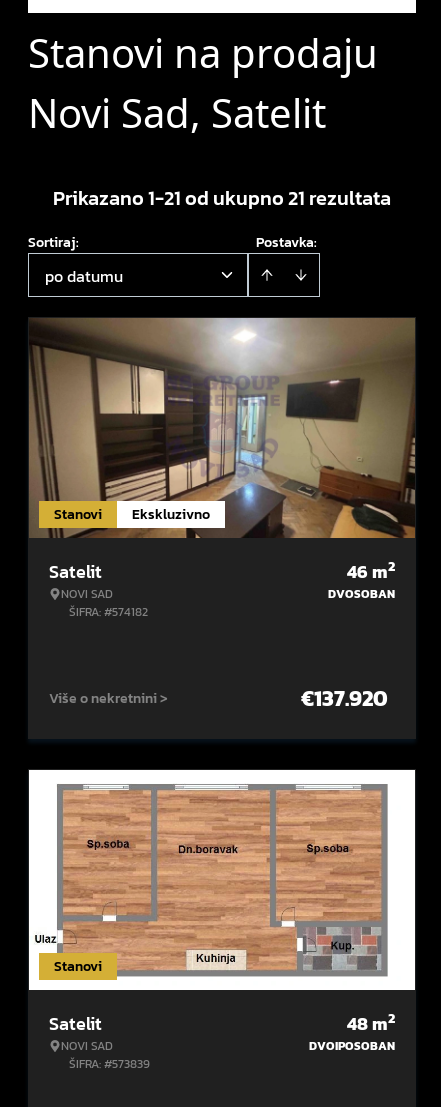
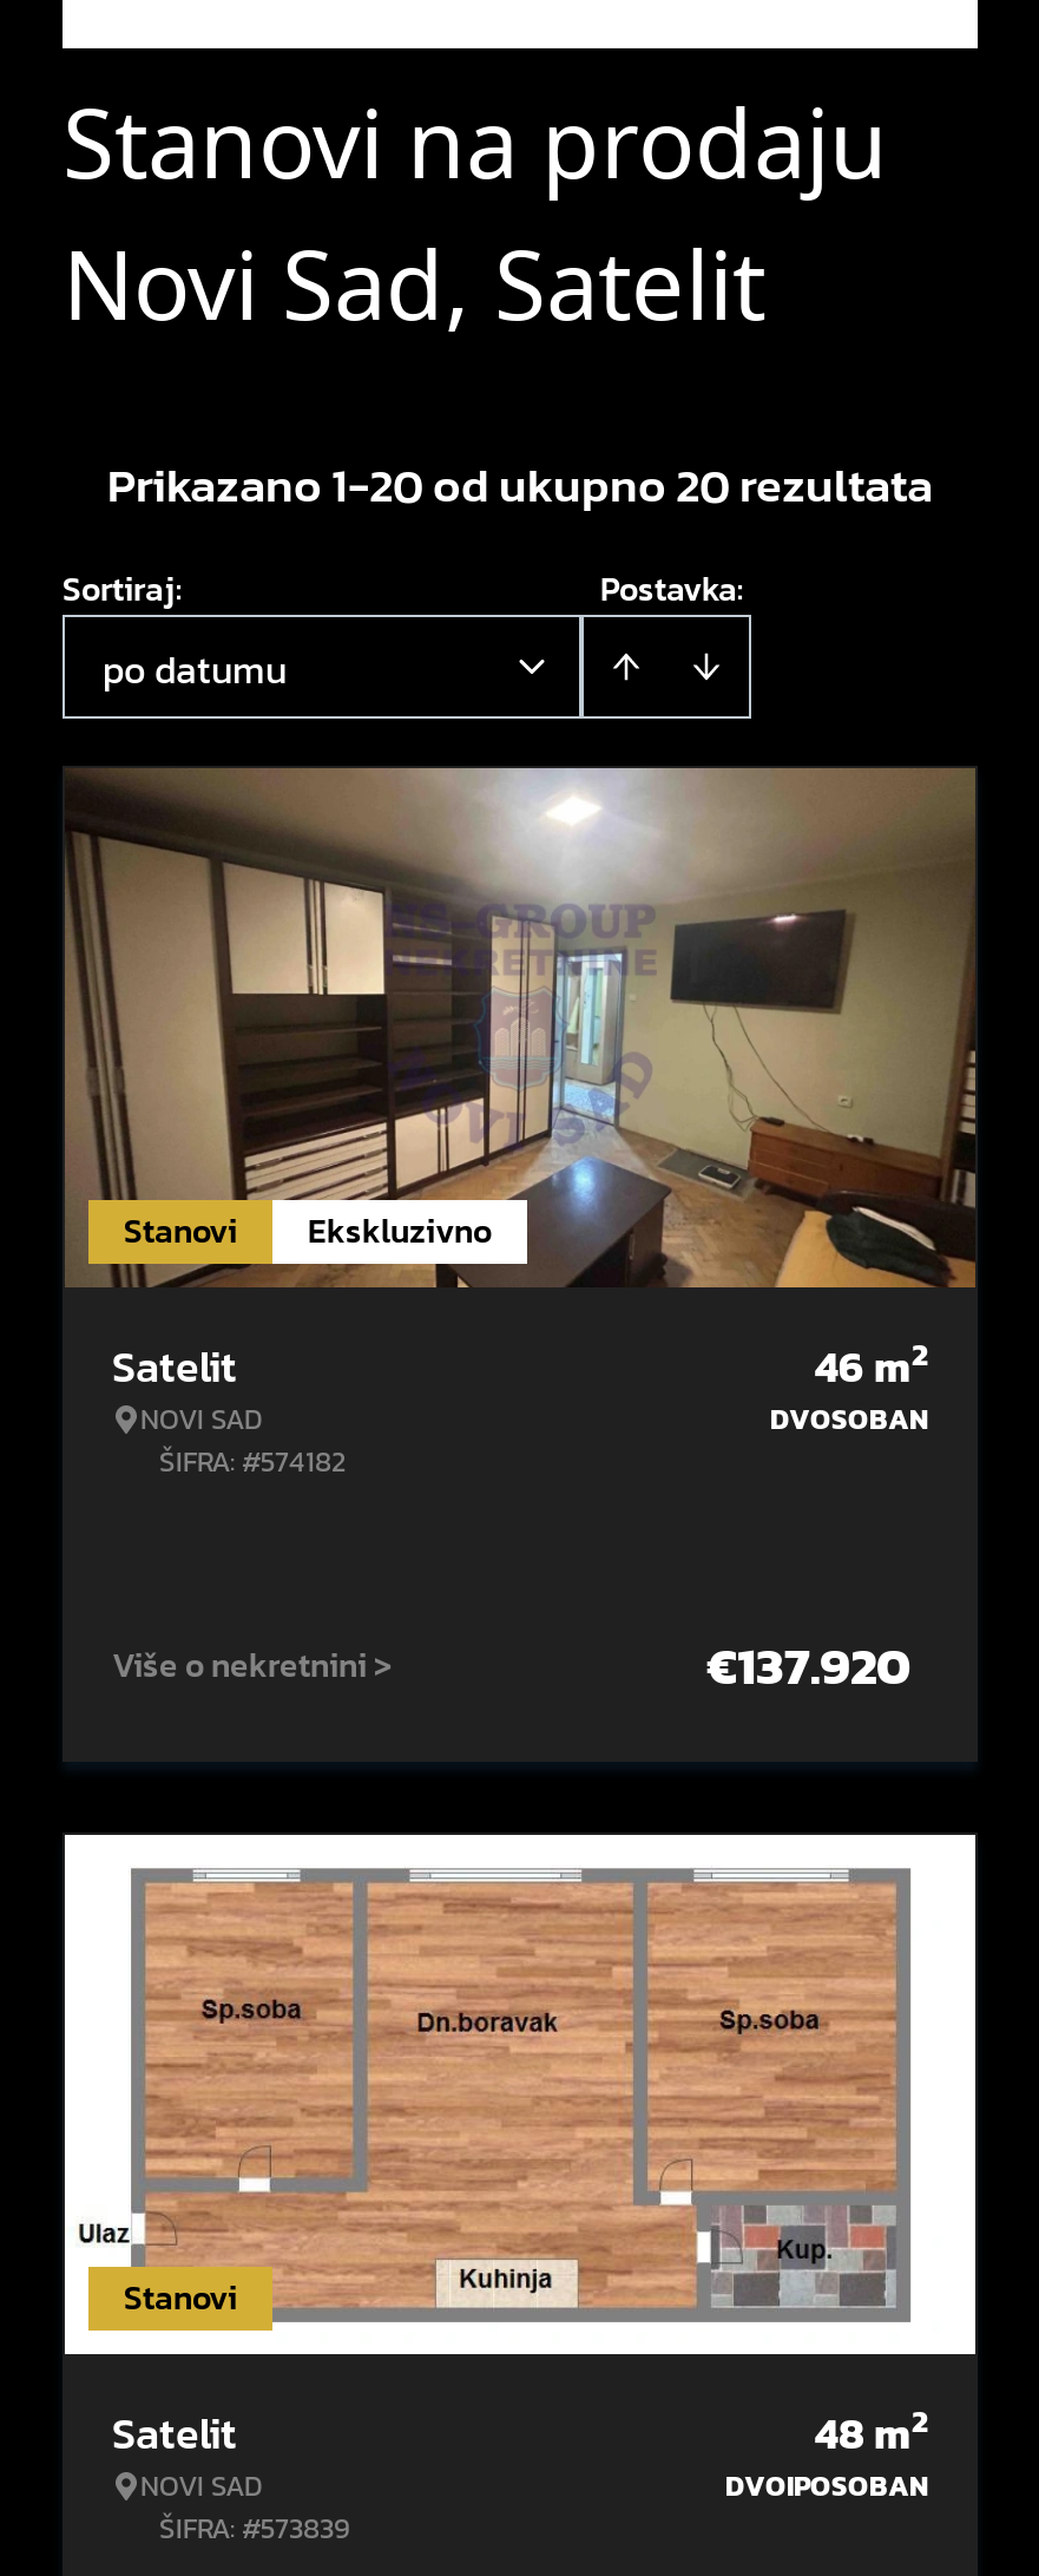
- Prikazano 1-21 od ukupno 21 rezultata
+ Prikazano 1-20 od ukupno 20 rezultata
